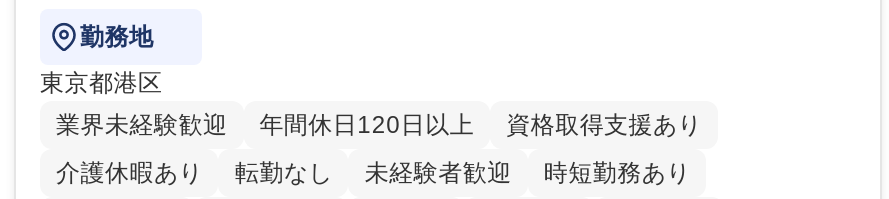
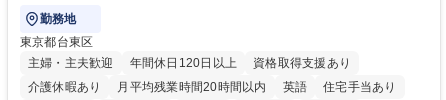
- 東京都港区
+ 東京都台東区

- 業界未経験歓迎
+ 主婦・主夫歓迎

- 転勤なし
- 未経験者歓迎
- 時短勤務あり
+ 月平均残業時間20時間以内
+ 英語
+ 住宅手当あり
